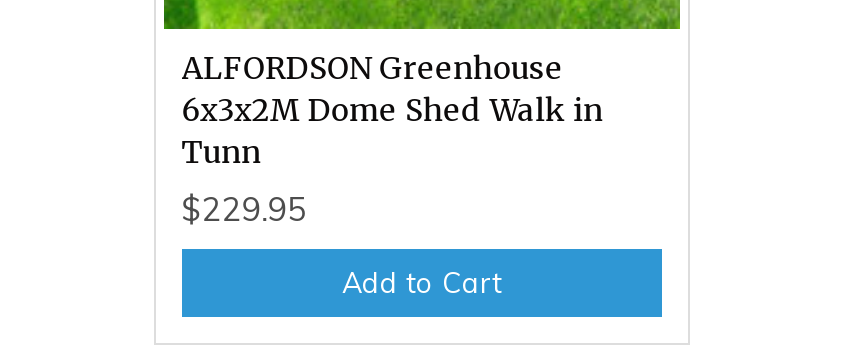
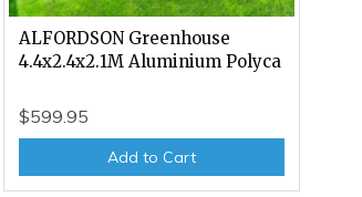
- 6x3x2M Dome Shed Walk in
- Tunn
- $229.95
+ 4.4x2.4x2.1M Aluminium Polyca
+ $599.95
